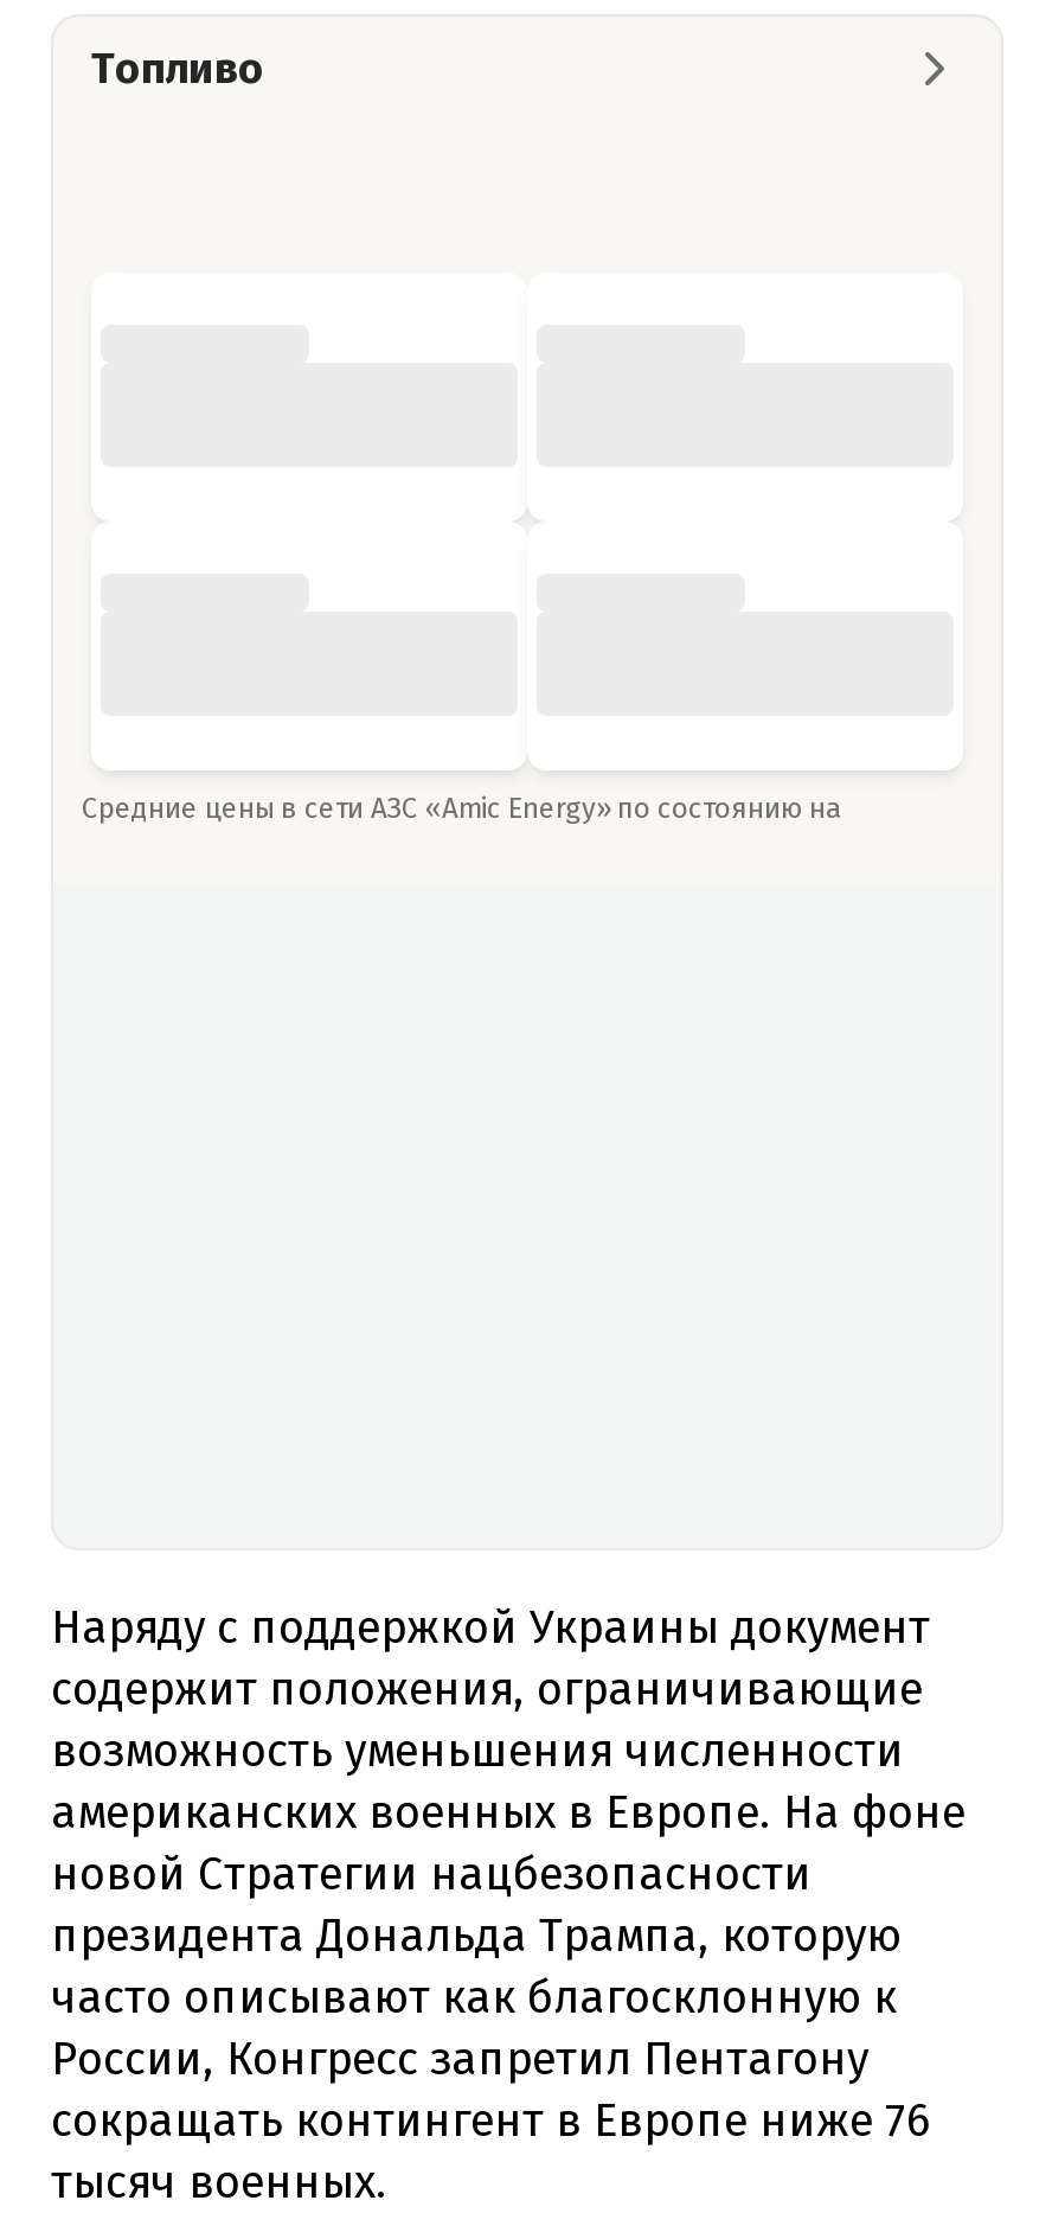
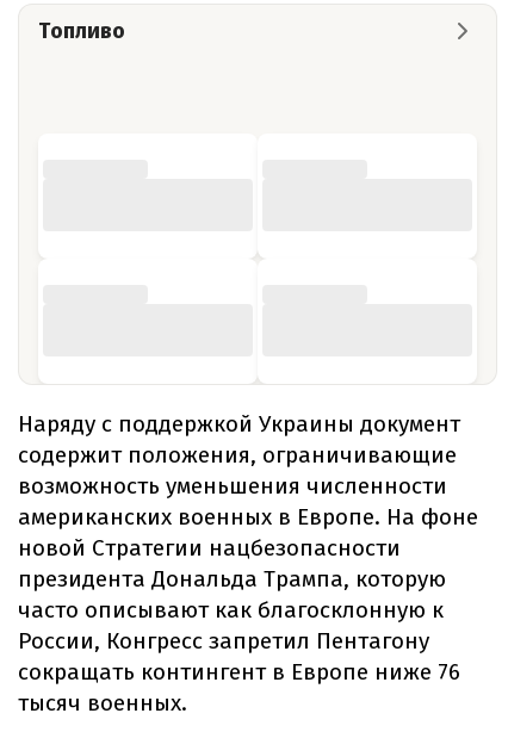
- Средние цены в сети АЗС «Amic Energy» по состоянию на
